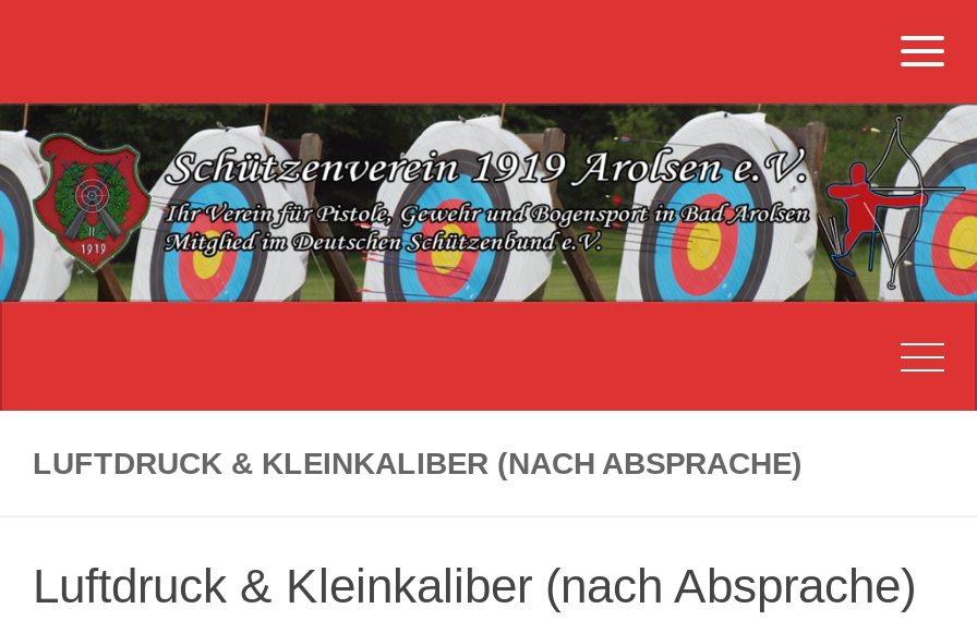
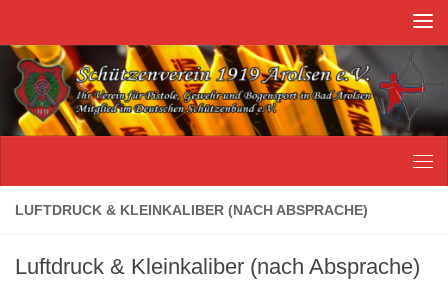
- [image]
+ [image]
